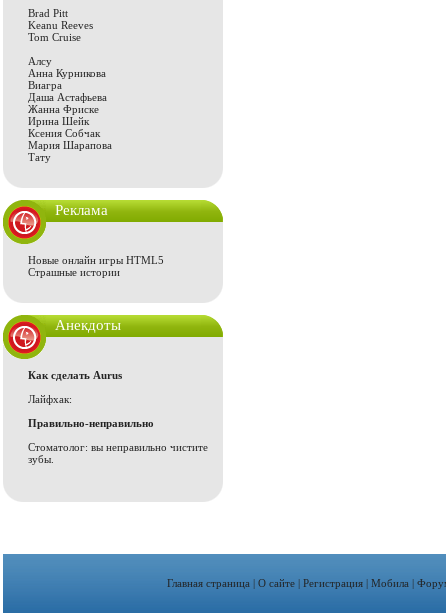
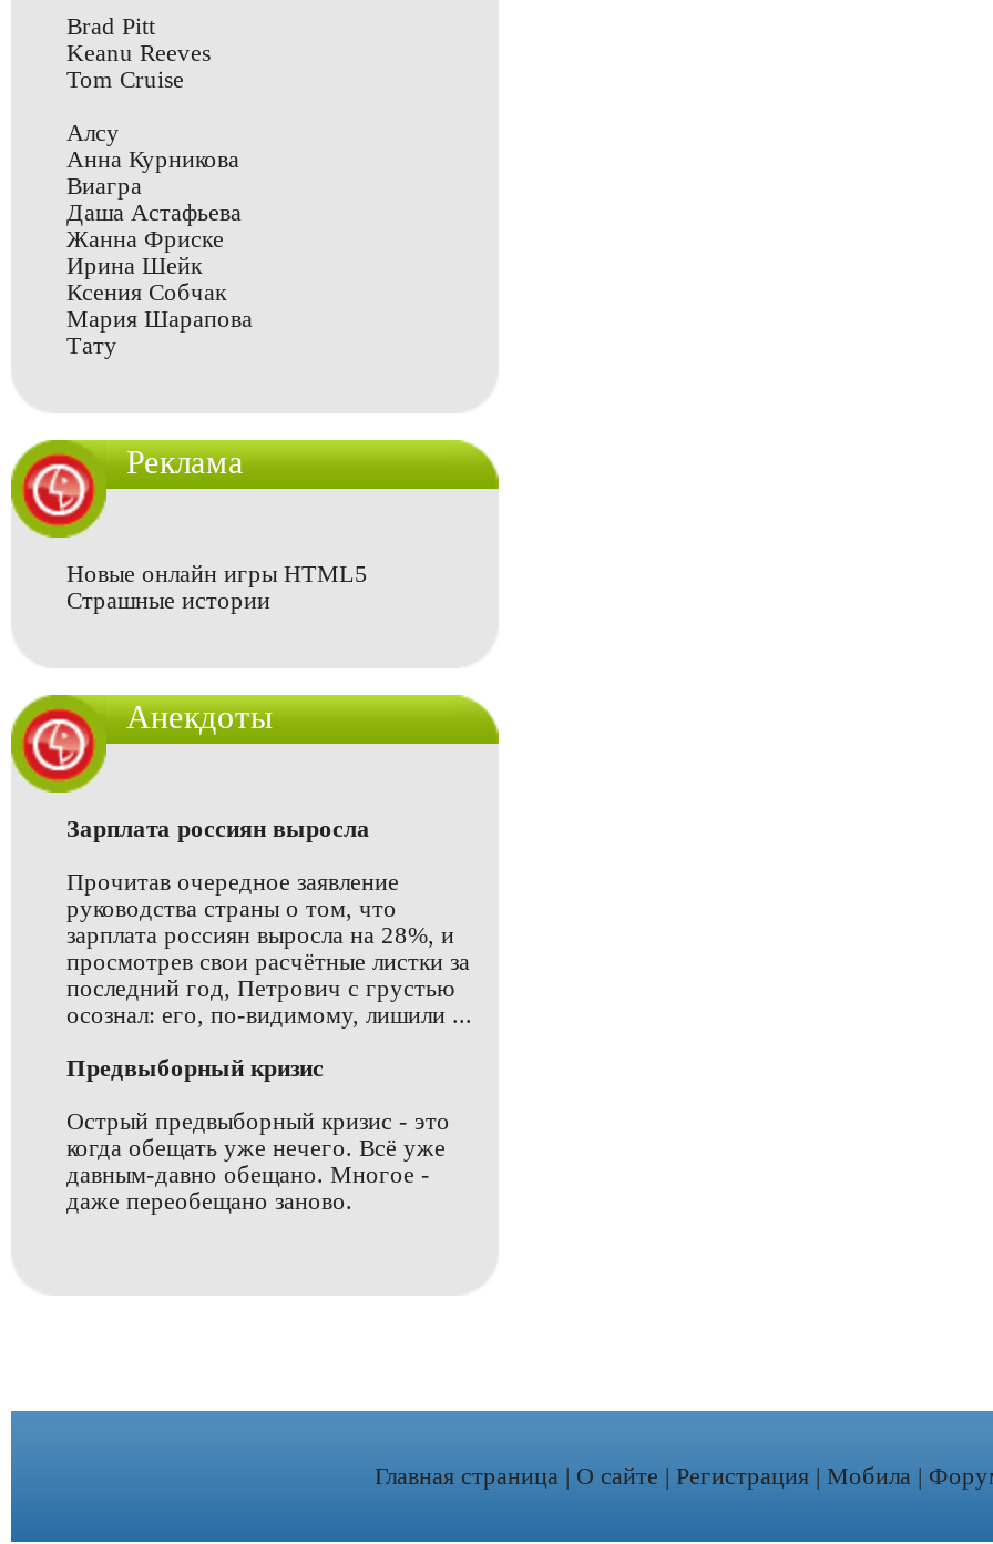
- Как сделать Aurus
+ Зарплата россиян выросла

- Лайфхак:
+ Прочитав очередное заявление
+ руководства страны о том, что
+ зарплата россиян выросла на 28%, и
+ просмотрев свои расчётные листки за
+ последний год, Петрович с грустью
+ осознал: его, по-видимому, лишили ...

- Правильно-неправильно
+ Предвыборный кризис

- Стоматолог: вы неправильно чистите
- зубы.
+ Острый предвыборный кризис - это
+ когда обещать уже нечего. Всё уже
+ давным-давно обещано. Многое -
+ даже переобещано заново.
